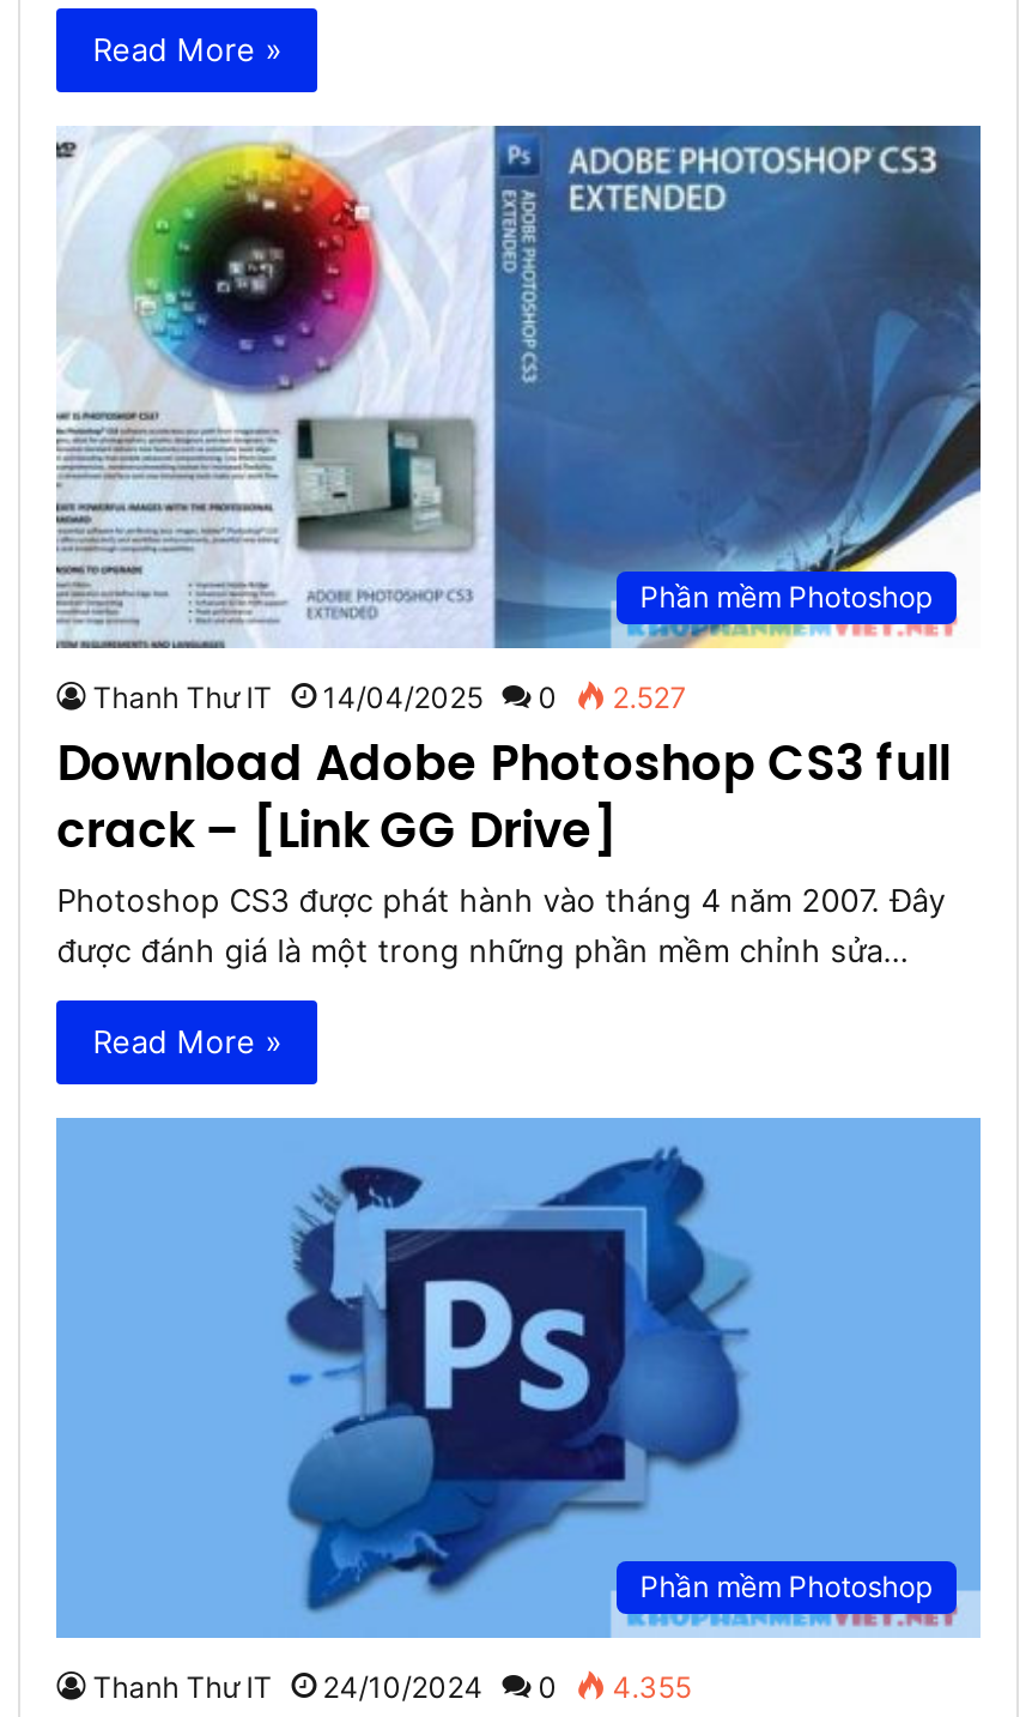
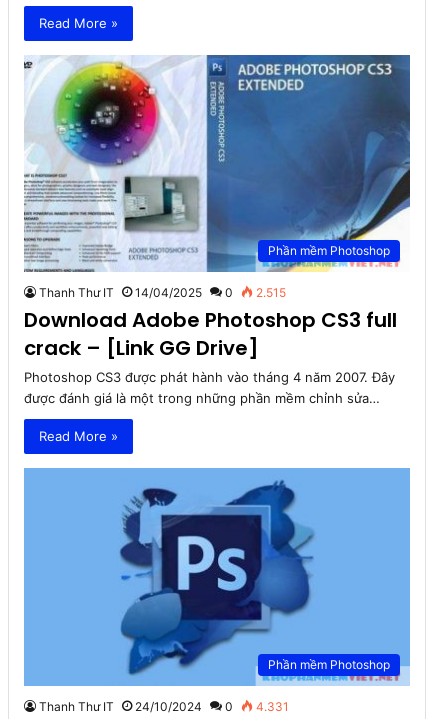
- Thanh Thư IT 14/04/2025 0 2.527
+ Thanh Thư IT 14/04/2025 0 2.515

- Thanh Thư IT 24/10/2024 0 4.355
+ Thanh Thư IT 24/10/2024 0 4.331
